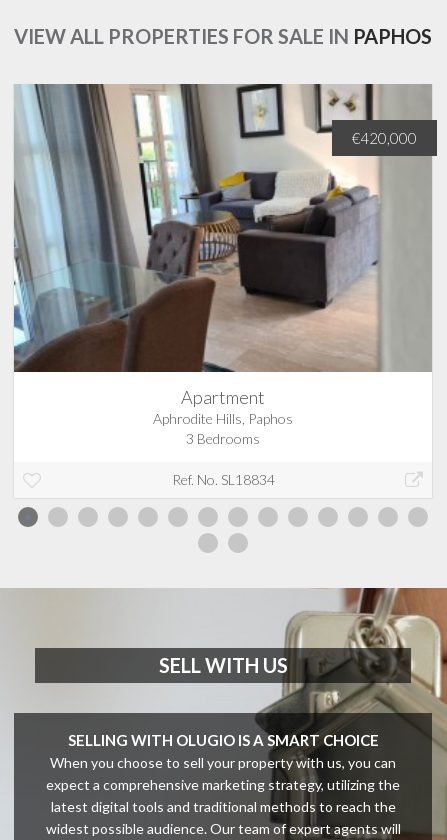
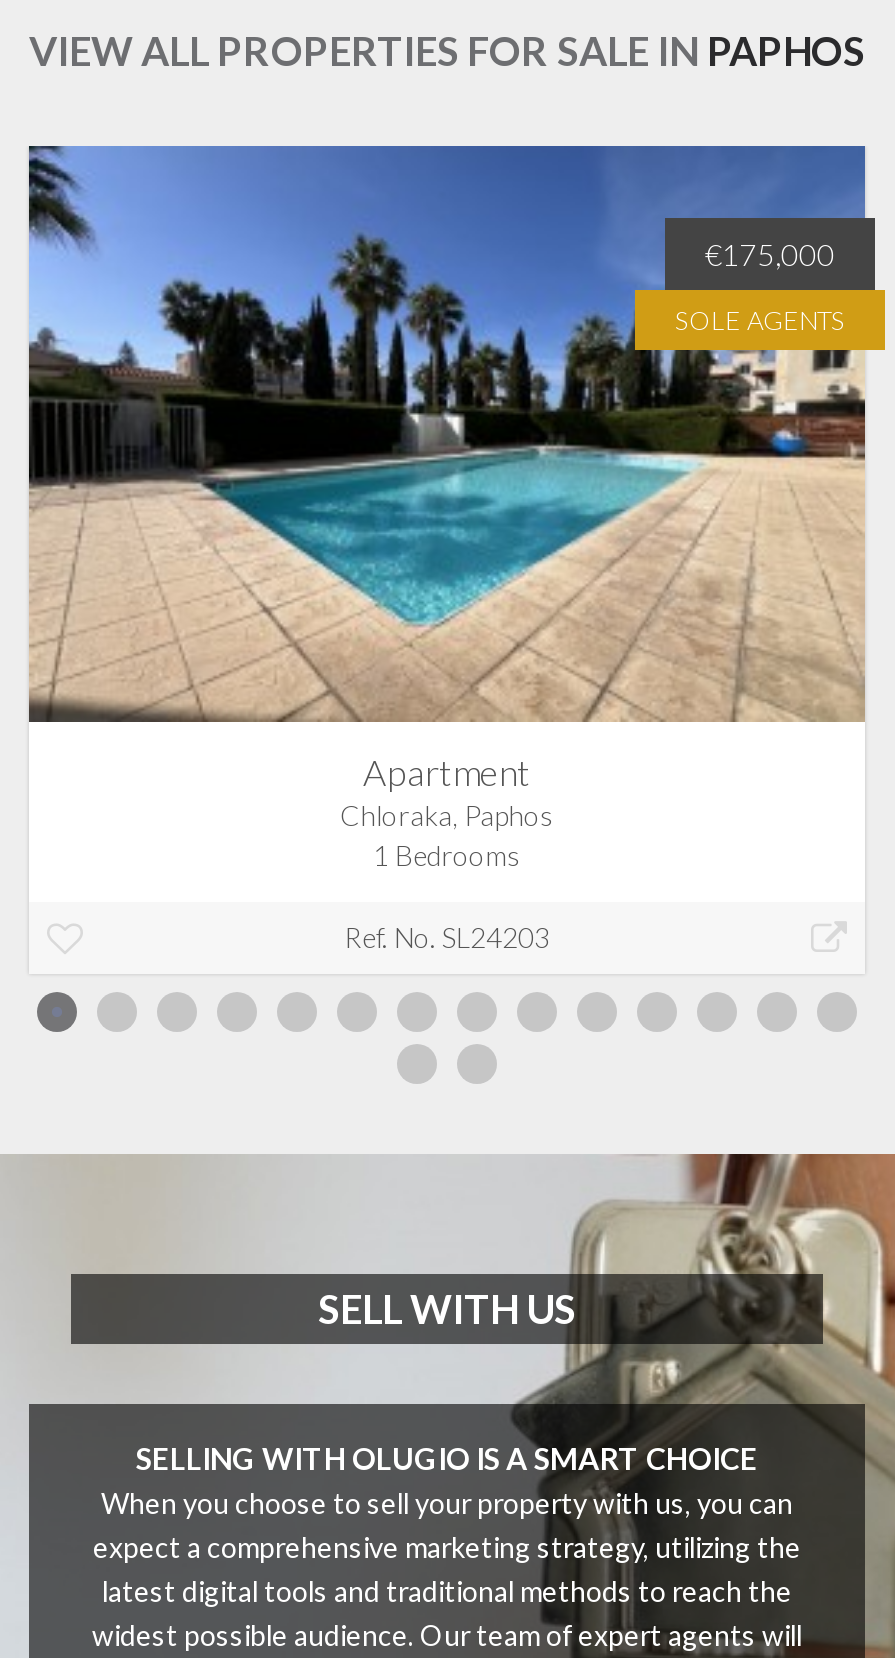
- [image]
- €420,000
+ [image]
+ €175,000
+ SOLE AGENTS

- Aphrodite Hills, Paphos
- 3 Bedrooms
+ Chloraka, Paphos
+ 1 Bedrooms

- Ref. No. SL18834
+ Ref. No. SL24203
